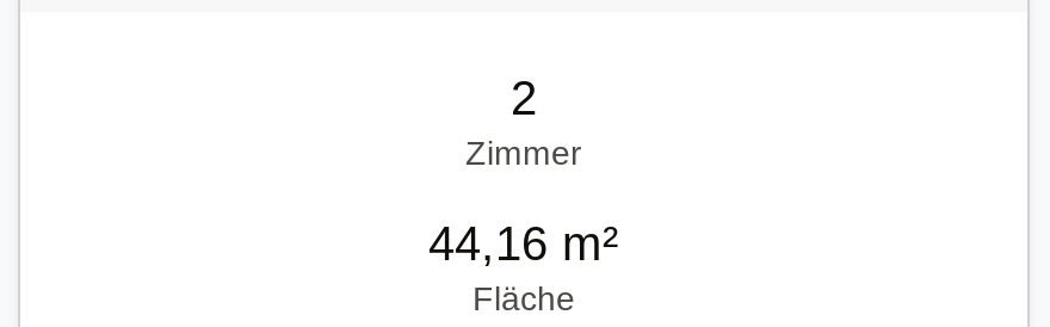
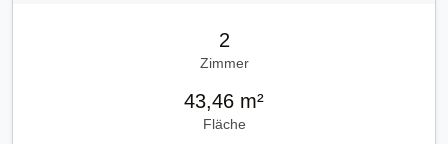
- 44,16 m²
+ 43,46 m²
